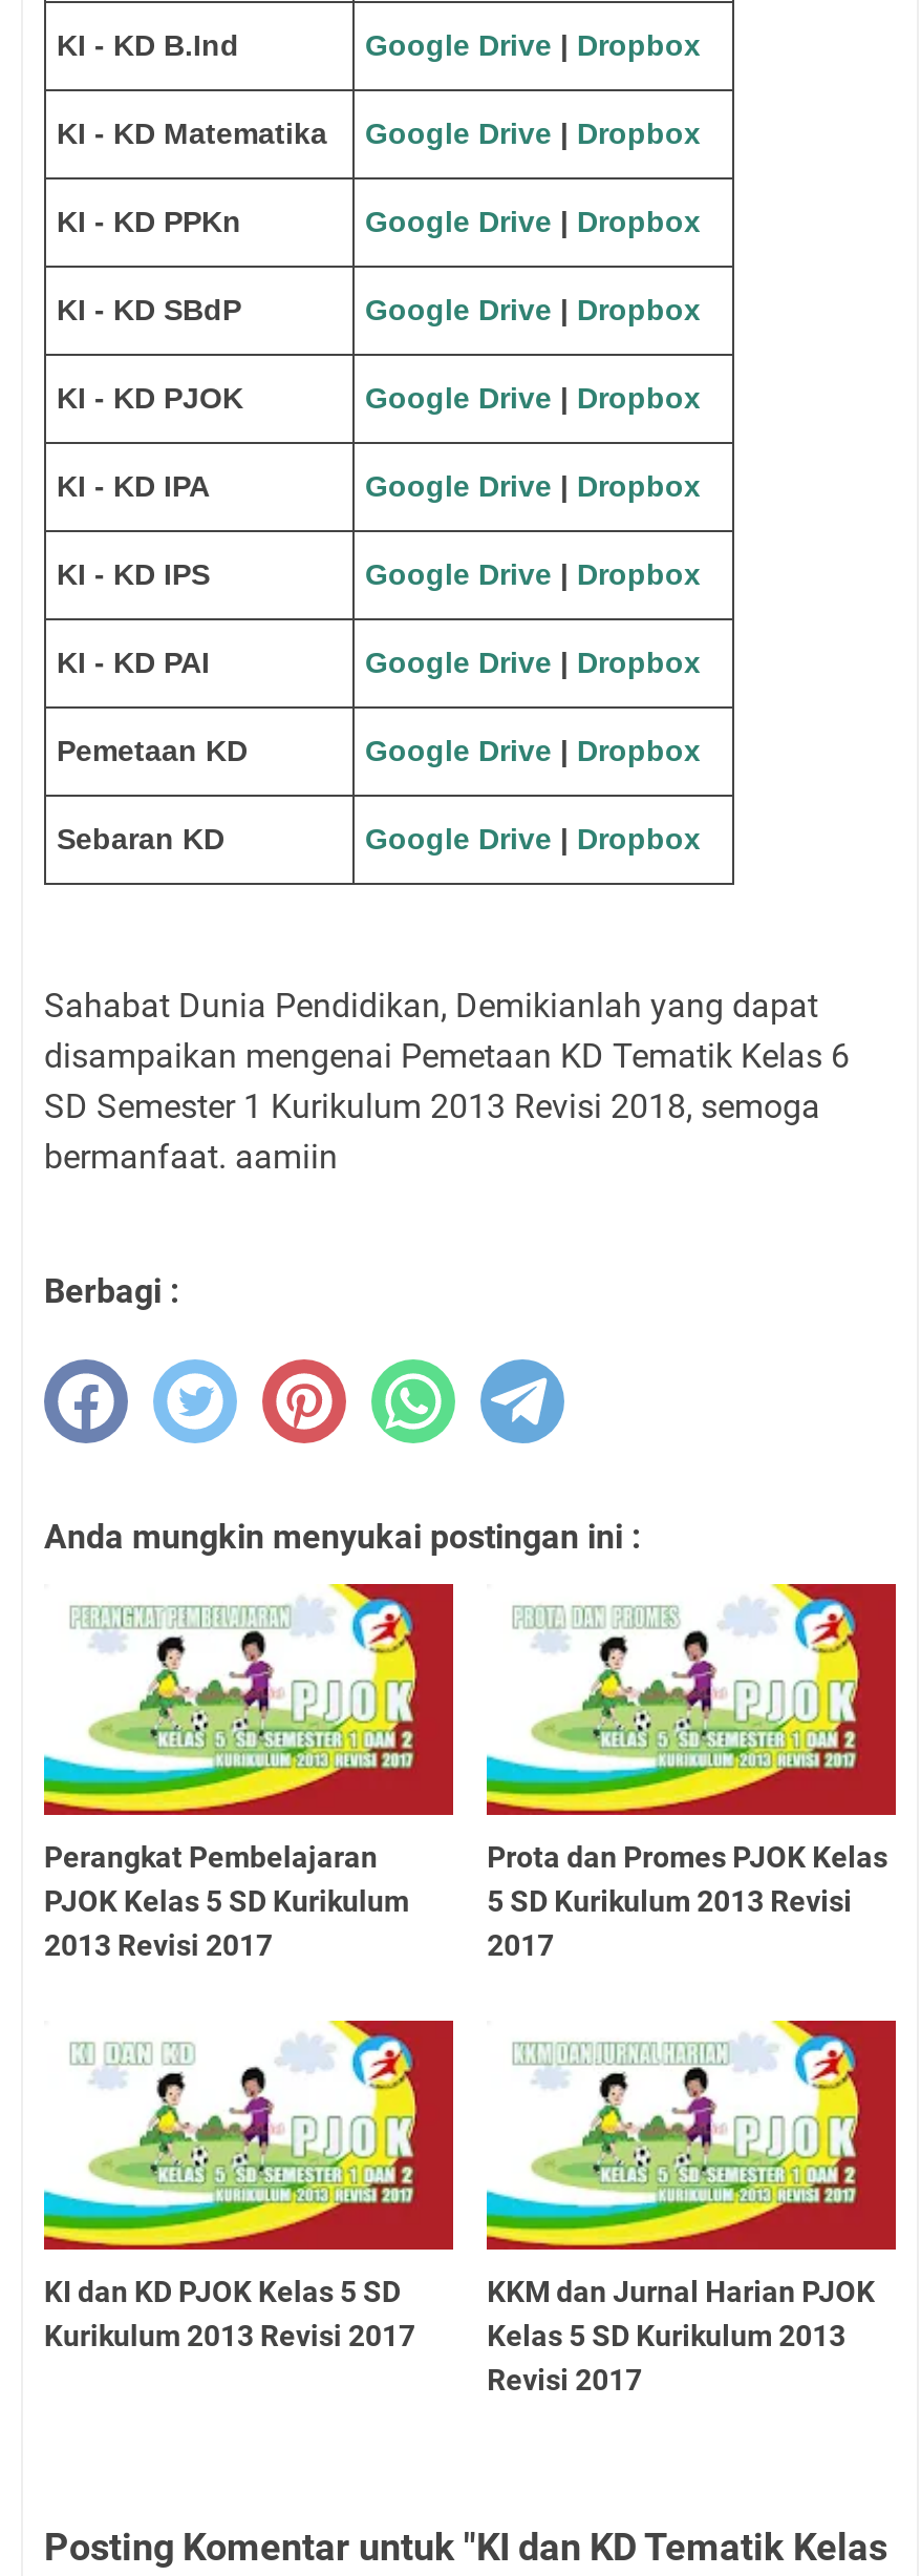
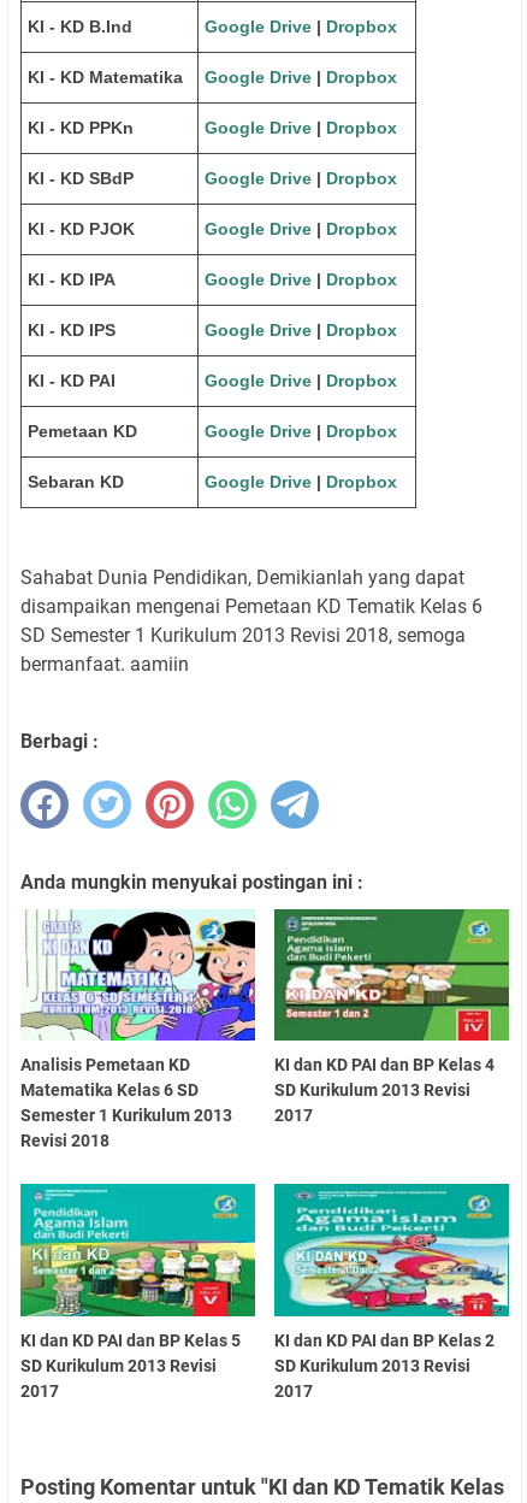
- [image]
- Perangkat Pembelajaran
- PJOK Kelas 5 SD Kurikulum
- 2013 Revisi 2017
+ [image]
+ Analisis Pemetaan KD
+ Matematika Kelas 6 SD
+ Semester 1 Kurikulum 2013
+ Revisi 2018

- [image]
- Prota dan Promes PJOK Kelas
- 5 SD Kurikulum 2013 Revisi
+ [image]
+ KI dan KD PAI dan BP Kelas 4
+ SD Kurikulum 2013 Revisi

- [image]
- KI dan KD PJOK Kelas 5 SD
- Kurikulum 2013 Revisi 2017
+ [image]
+ KI dan KD PAI dan BP Kelas 5
+ SD Kurikulum 2013 Revisi
+ 2017

- [image]
- KKM dan Jurnal Harian PJOK
- Kelas 5 SD Kurikulum 2013
- Revisi 2017
+ [image]
+ KI dan KD PAI dan BP Kelas 2
+ SD Kurikulum 2013 Revisi
+ 2017
